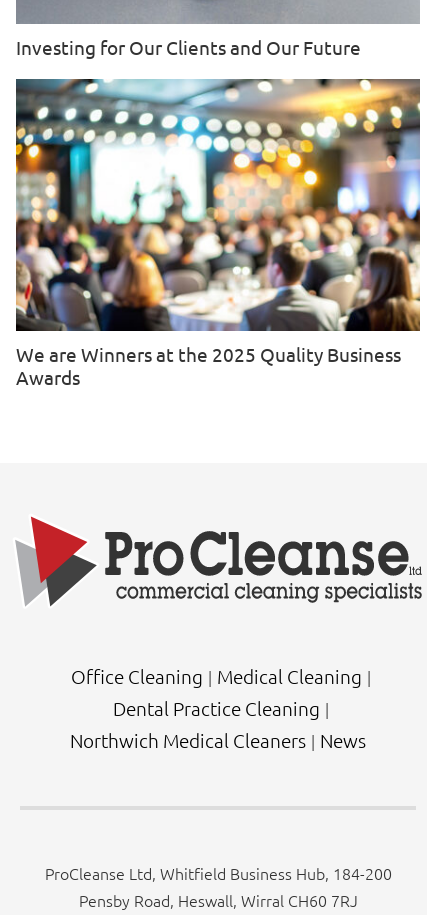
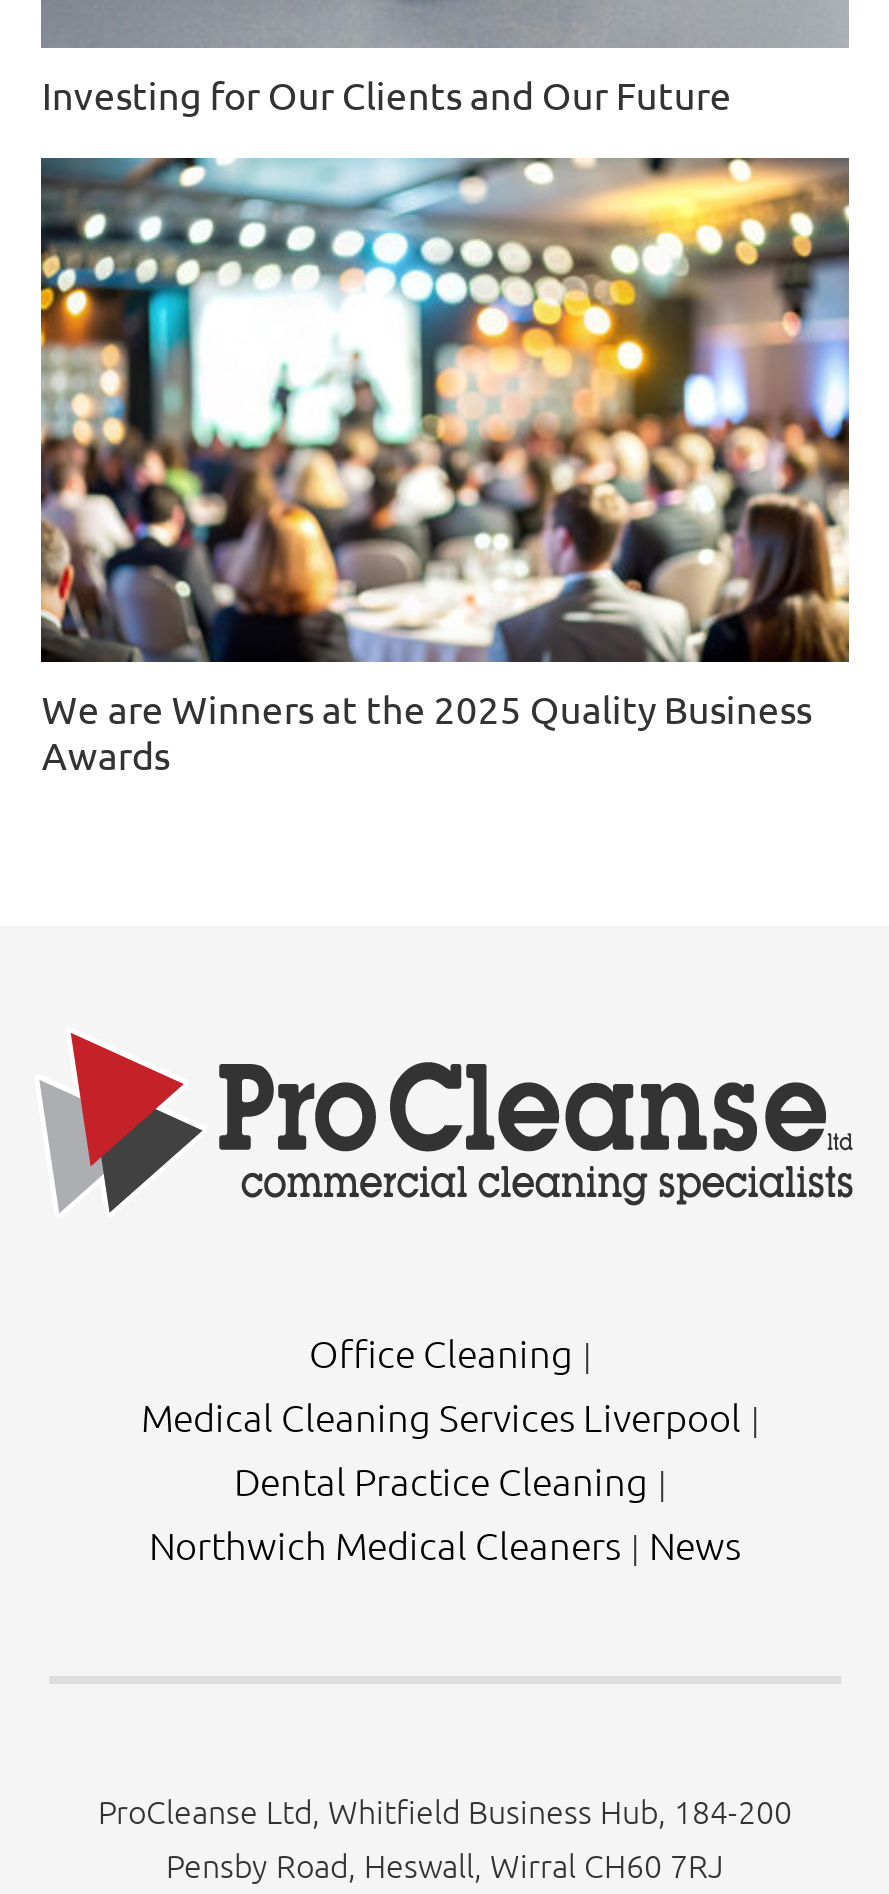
- Office Cleaning Medical Cleaning
+ Office Cleaning
+ Medical Cleaning Services Liverpool
